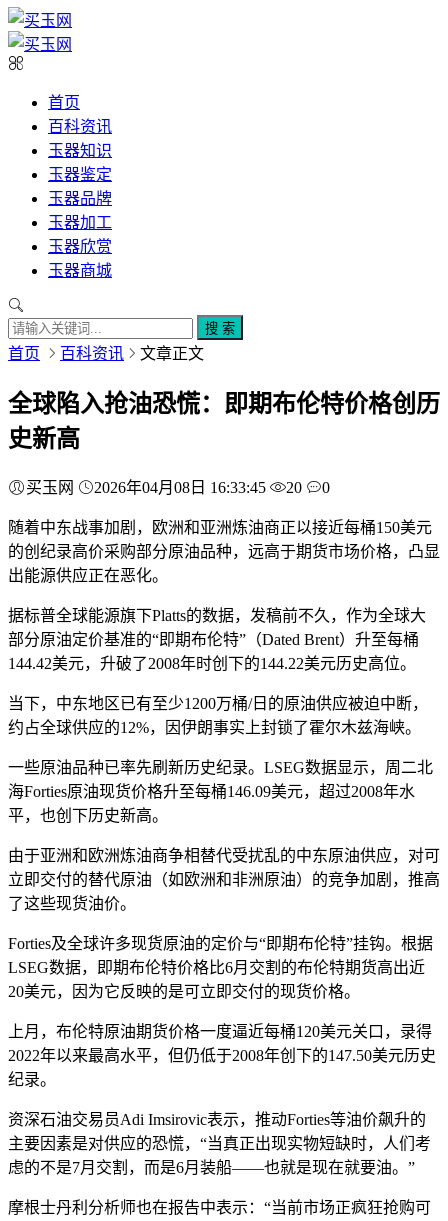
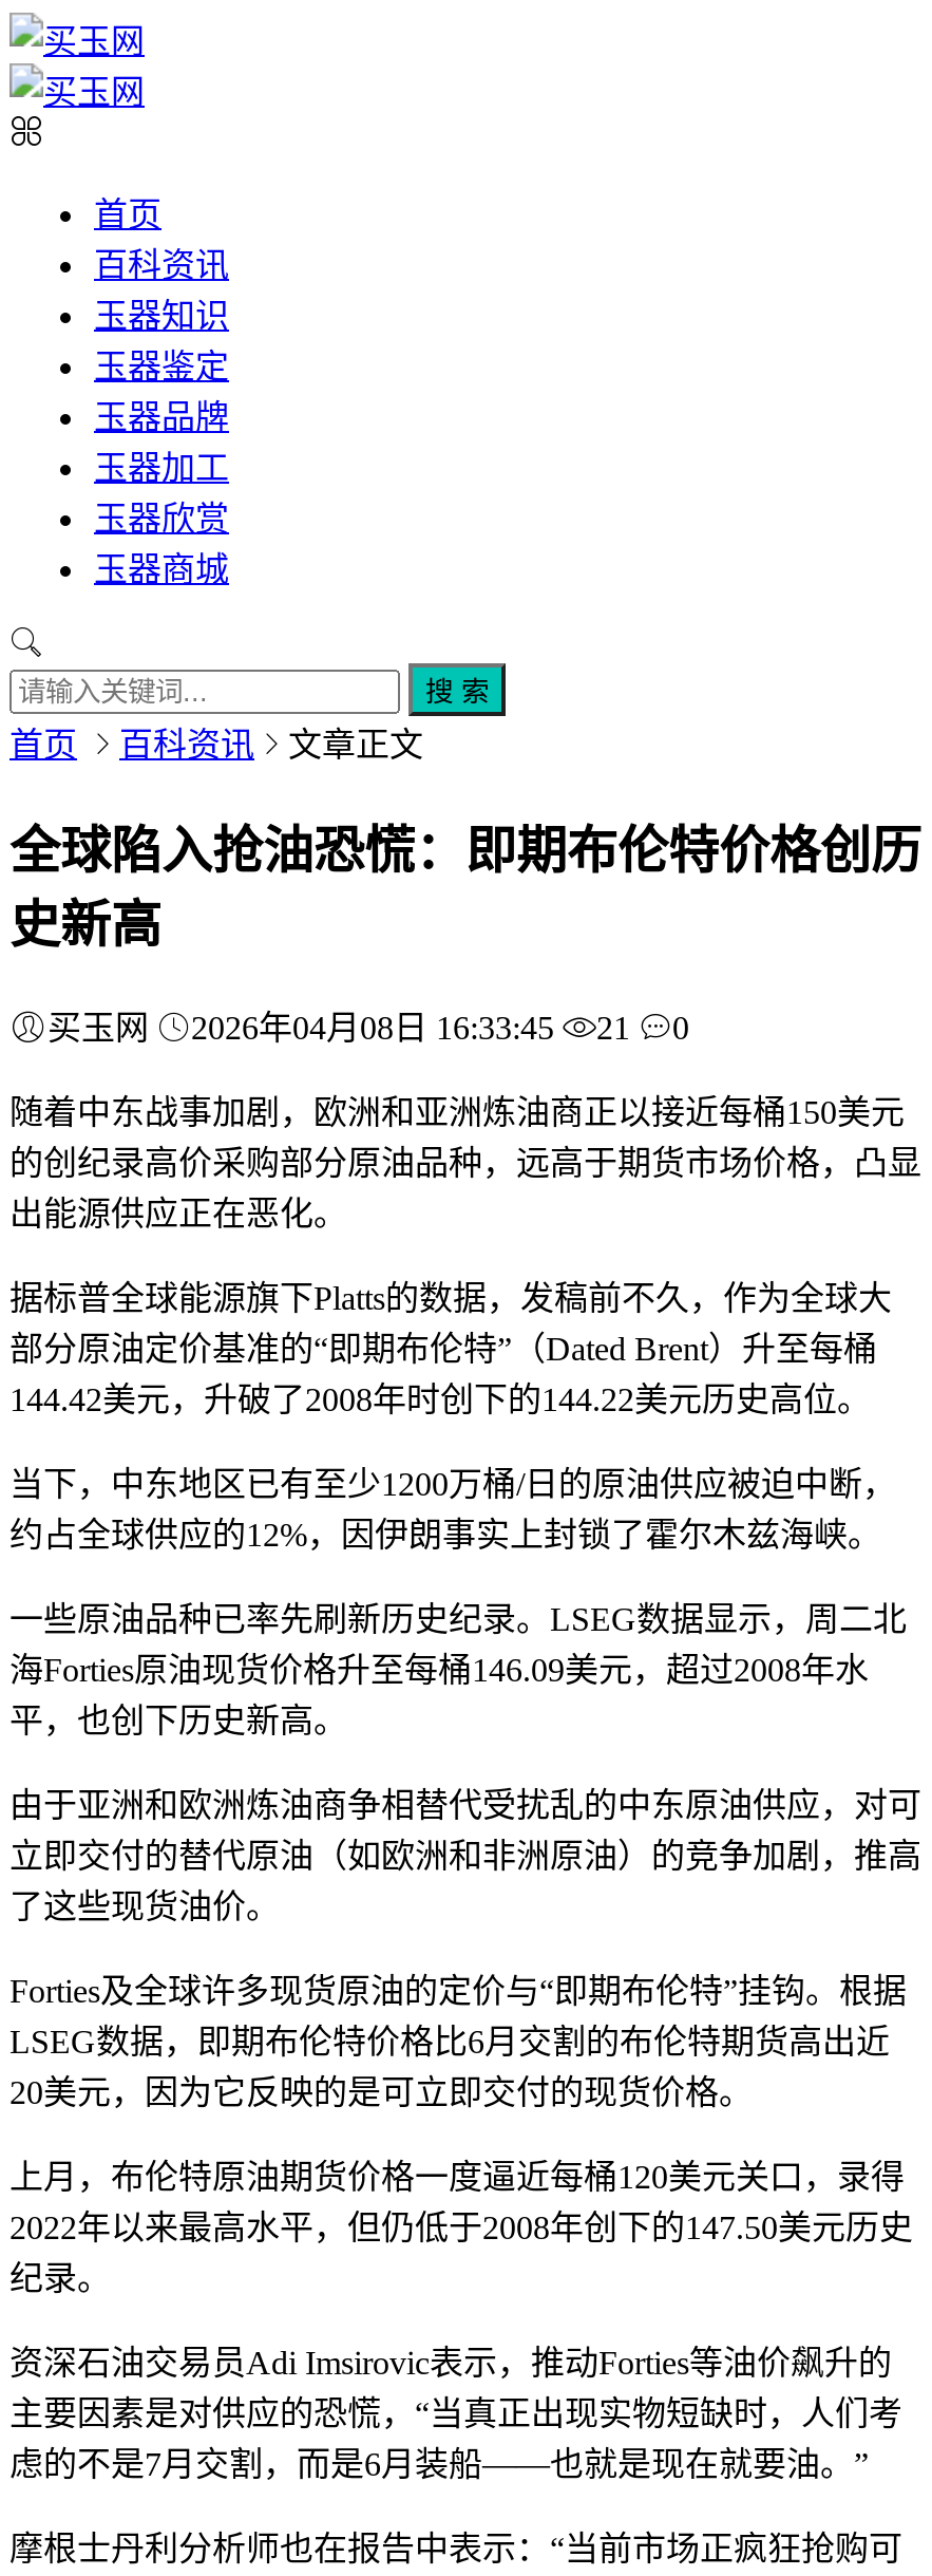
- 买玉网 2026年04月08日 16:33:45 20 0
+ 买玉网 2026年04月08日 16:33:45 21 0
